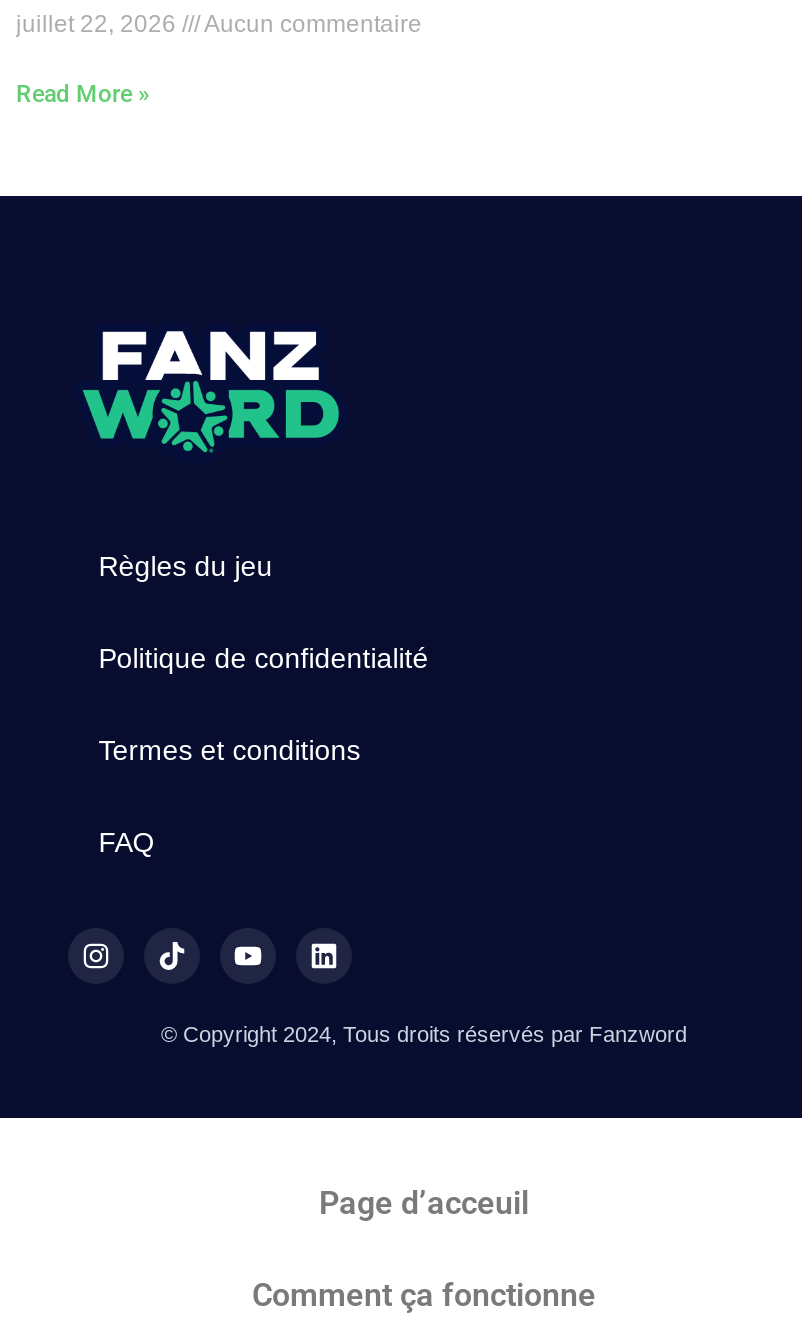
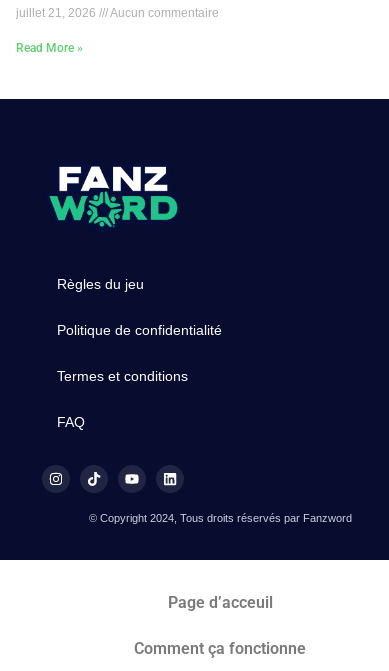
- juillet 22, 2026 Aucun commentaire
+ juillet 21, 2026 Aucun commentaire
